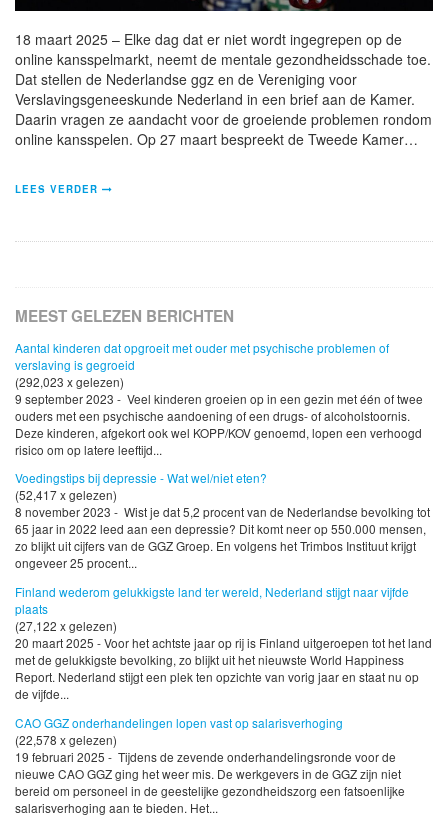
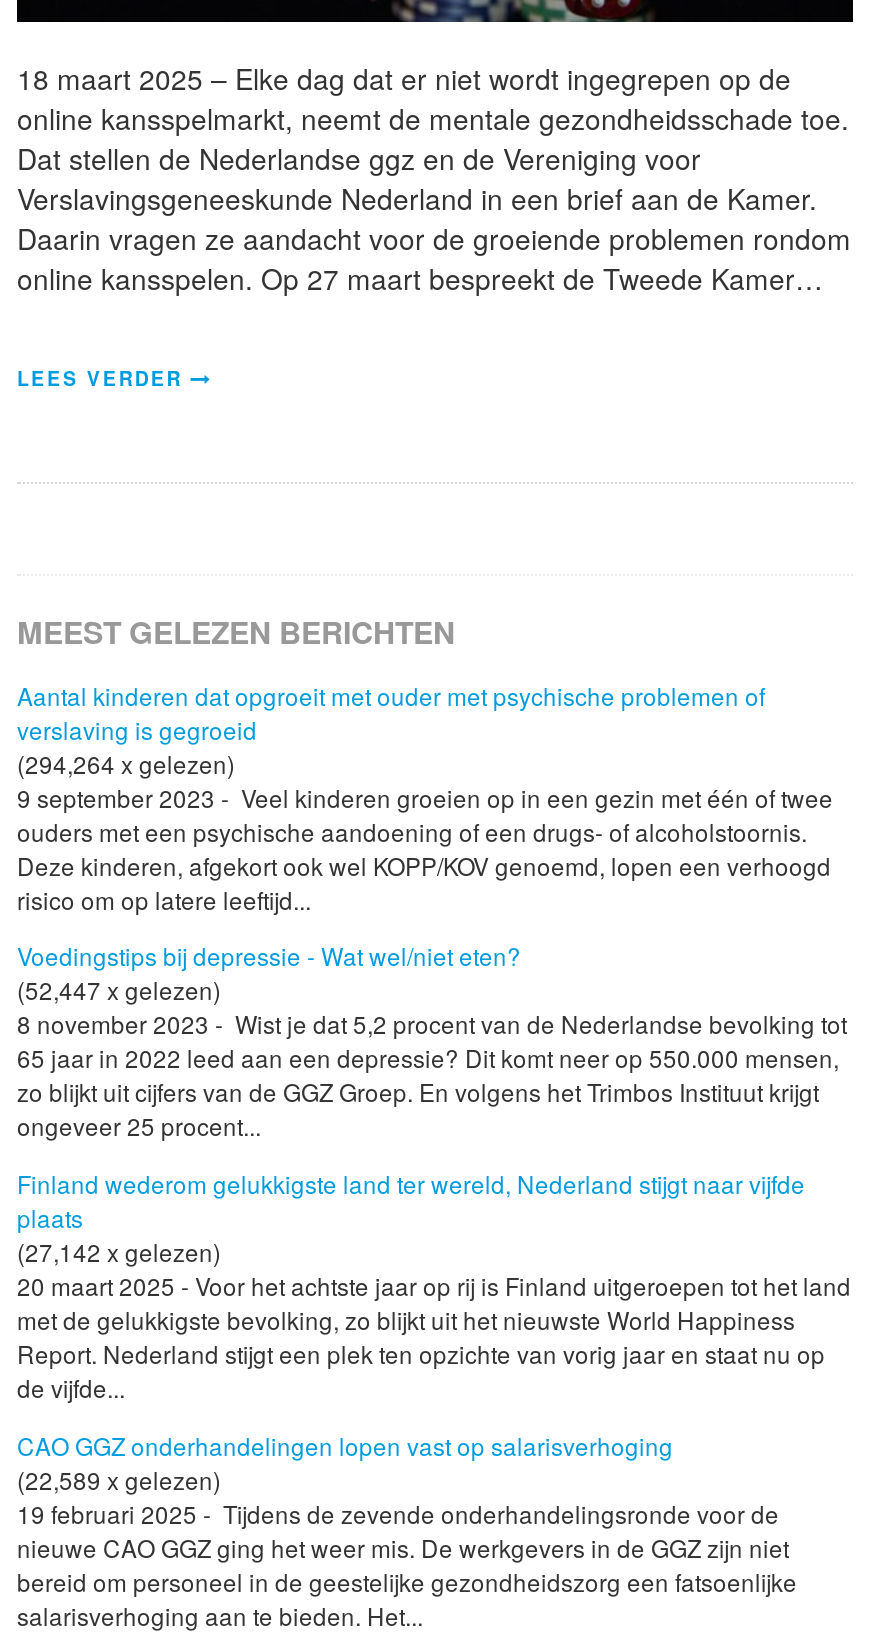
- (292,023 x gelezen)
+ (294,264 x gelezen)

- (52,417 x gelezen)
+ (52,447 x gelezen)

- (27,122 x gelezen)
+ (27,142 x gelezen)

- (22,578 x gelezen)
+ (22,589 x gelezen)
